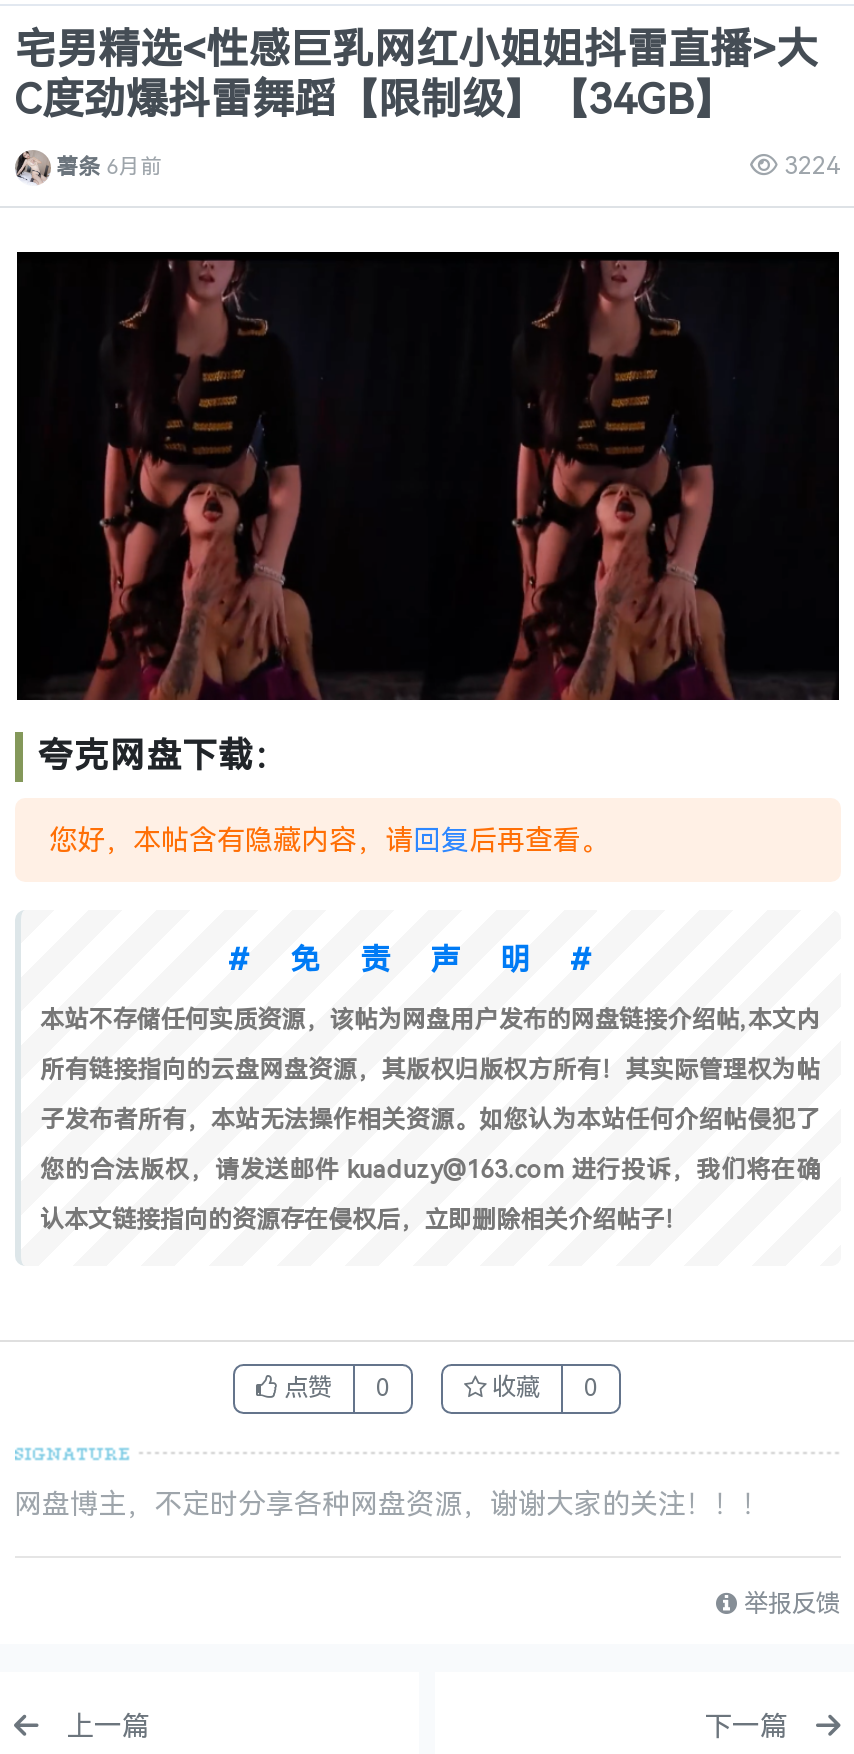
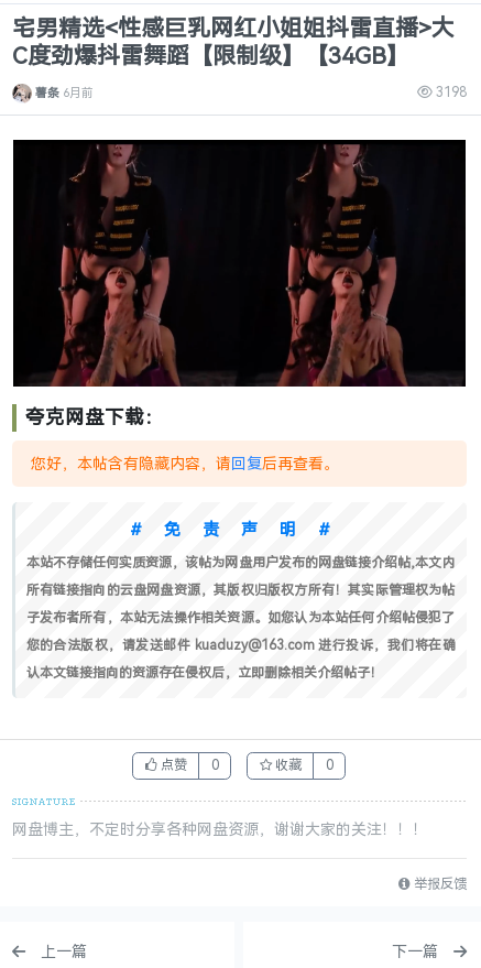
- 3224
+ 3198
